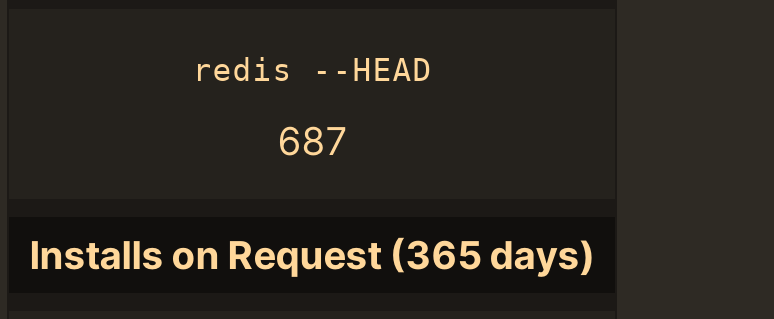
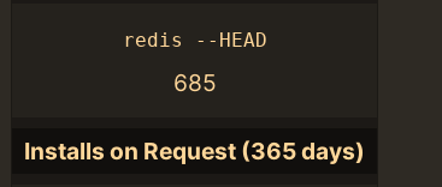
- 687
+ 685
